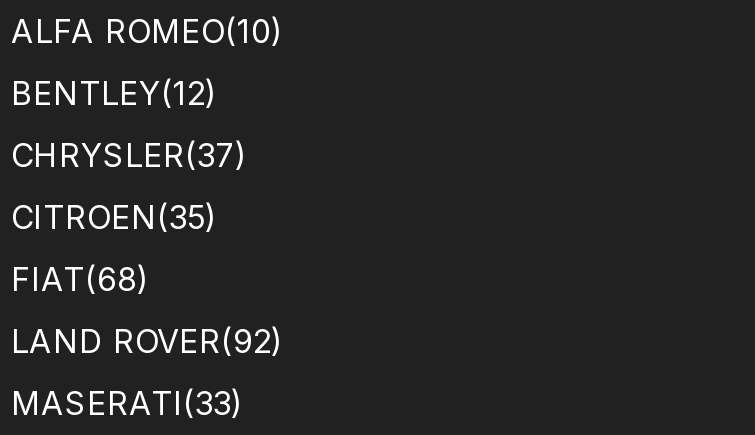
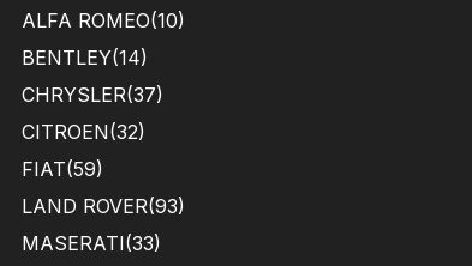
- BENTLEY(12)
+ BENTLEY(14)

- CITROEN (35)
+ CITROEN (32)

- FIAT(68)
+ FIAT(59)

- LAND ROVER(92)
+ LAND ROVER(93)
